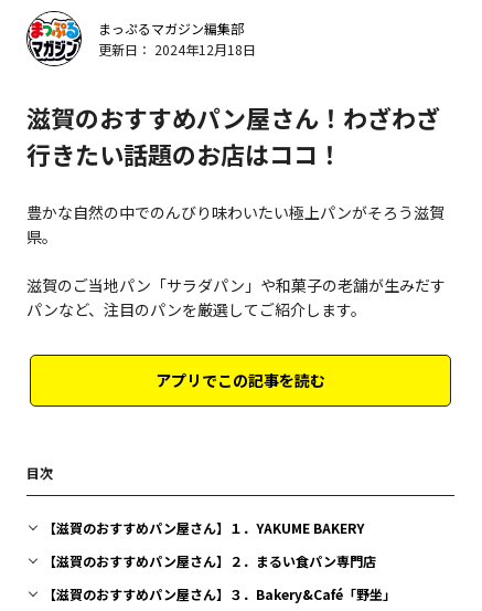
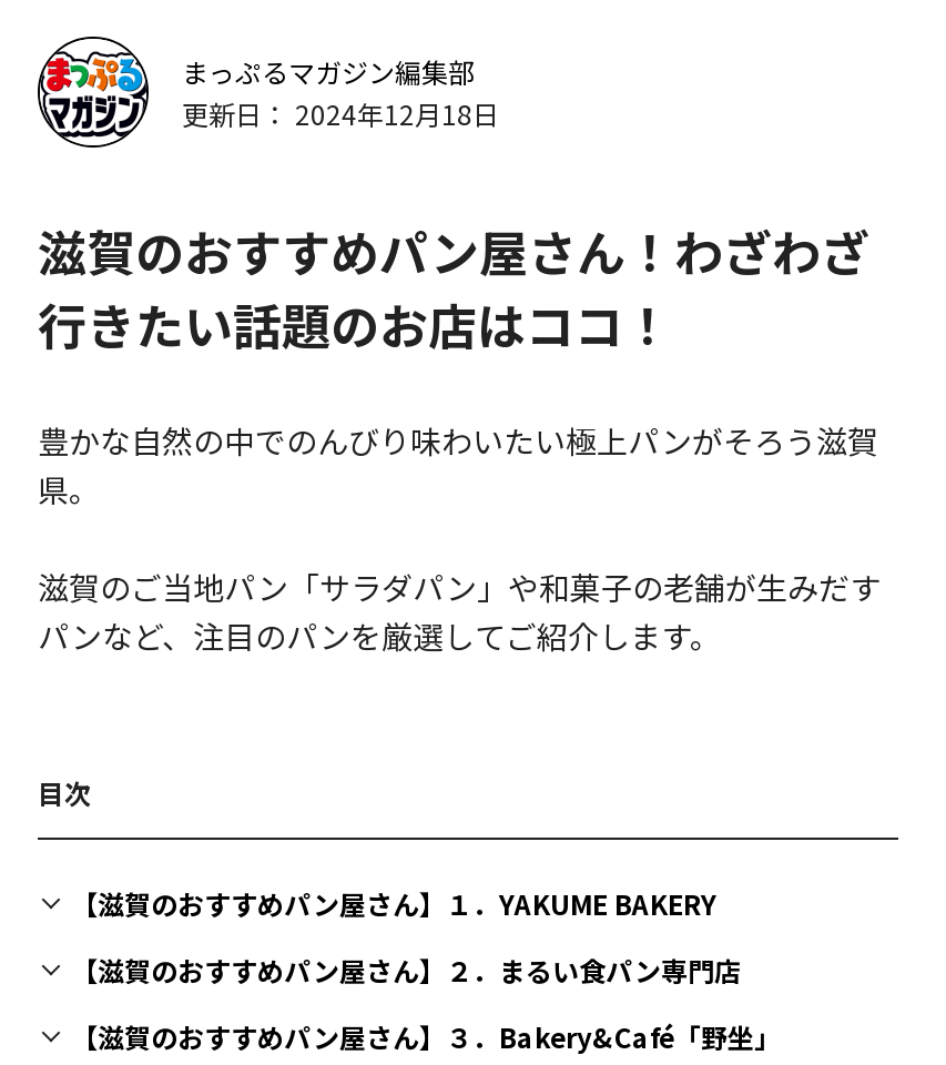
- アプリでこの記事を読む
